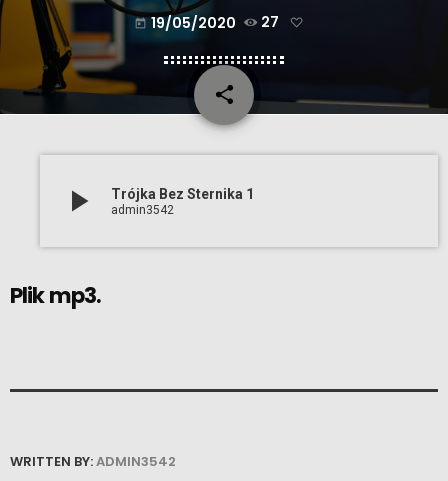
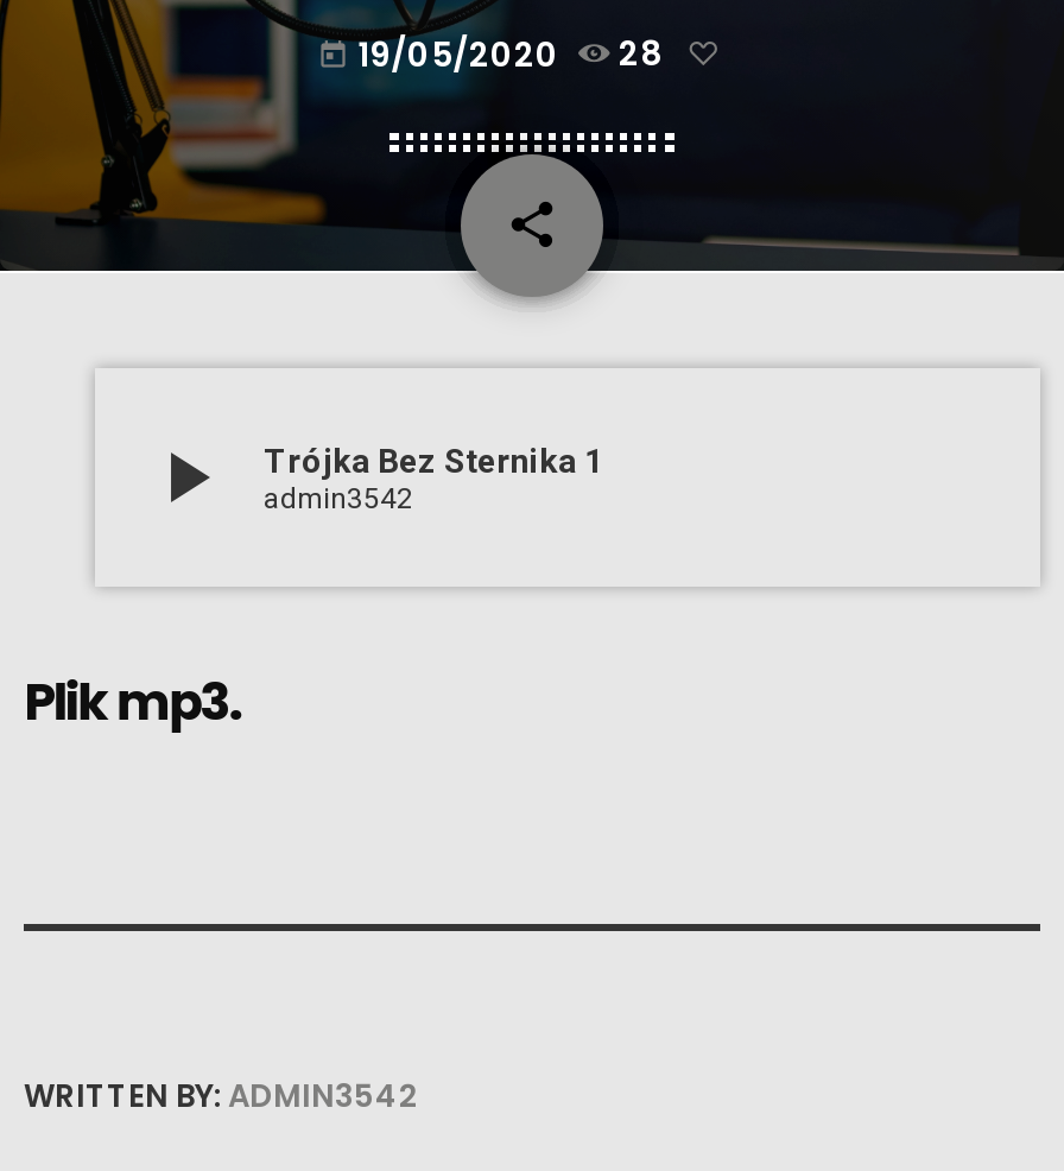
- 27
+ 28
